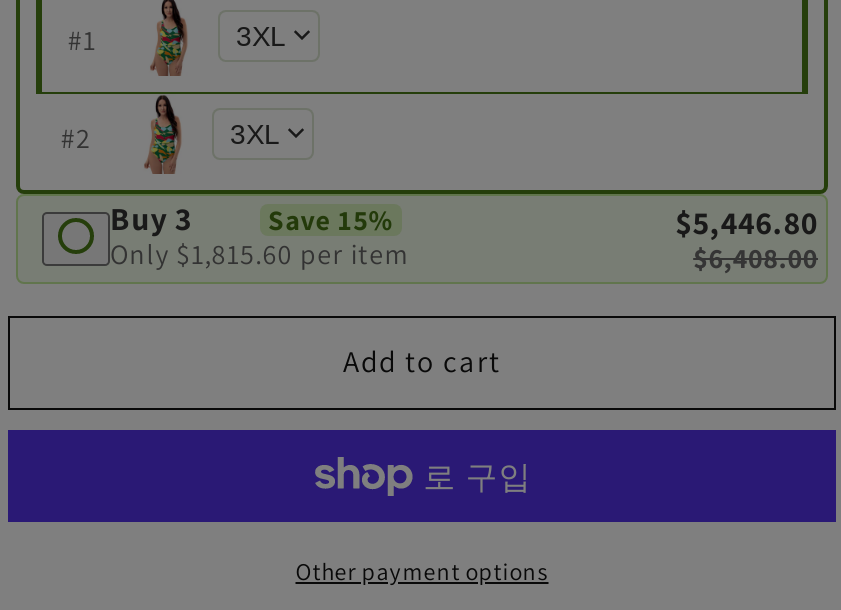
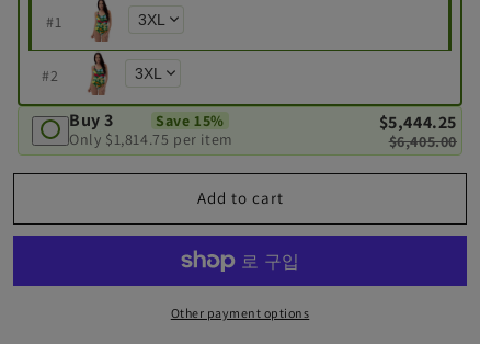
- $5,446.80
+ $5,444.25

- Only $1,815.60 per item
+ Only $1,814.75 per item

- $6,408.00
+ $6,405.00
